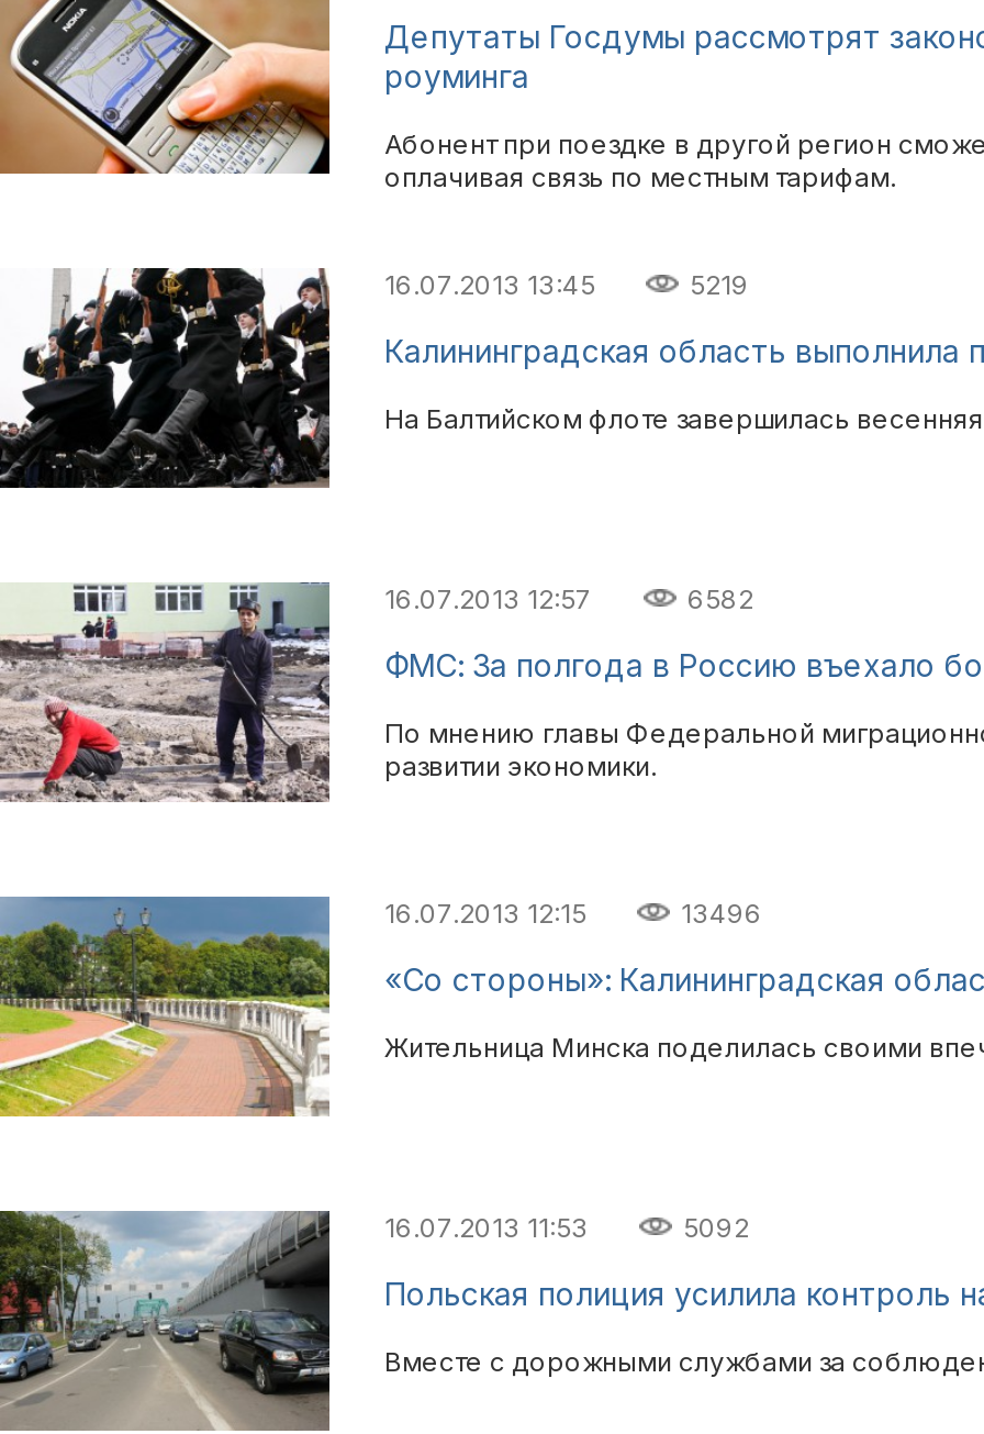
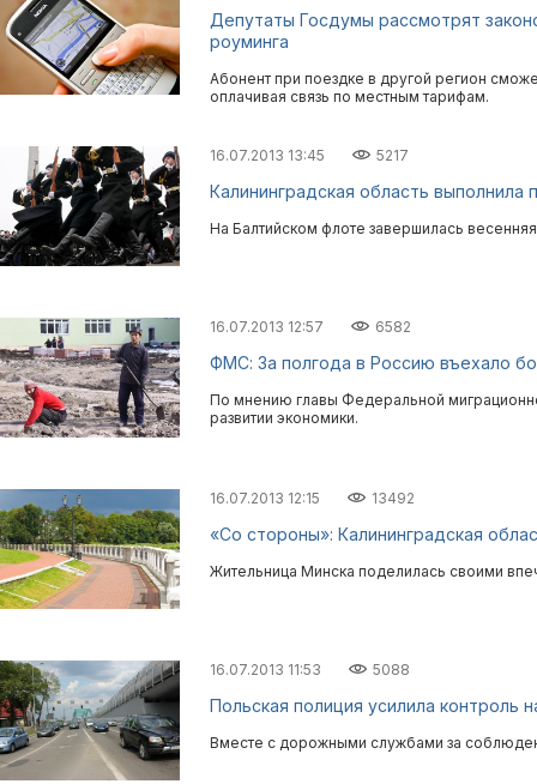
- 5219
+ 5217

- 13496
+ 13492

- 5092
+ 5088
